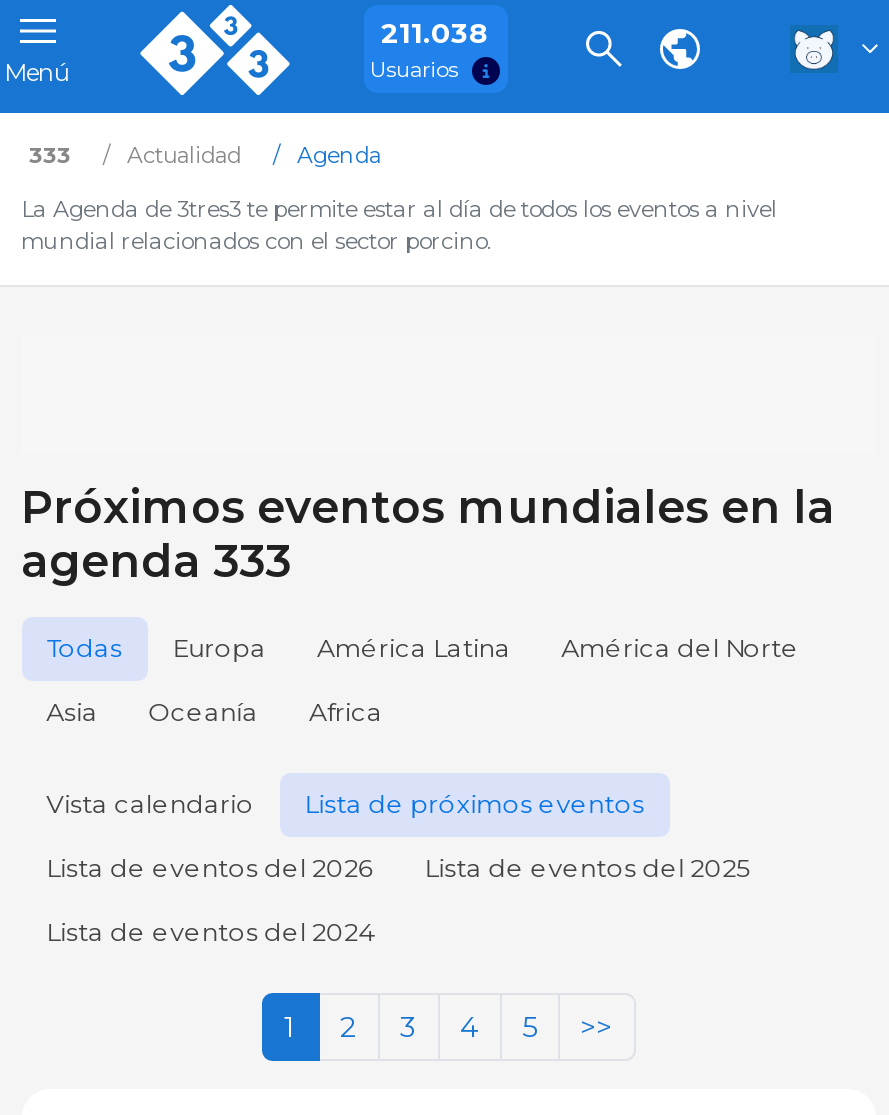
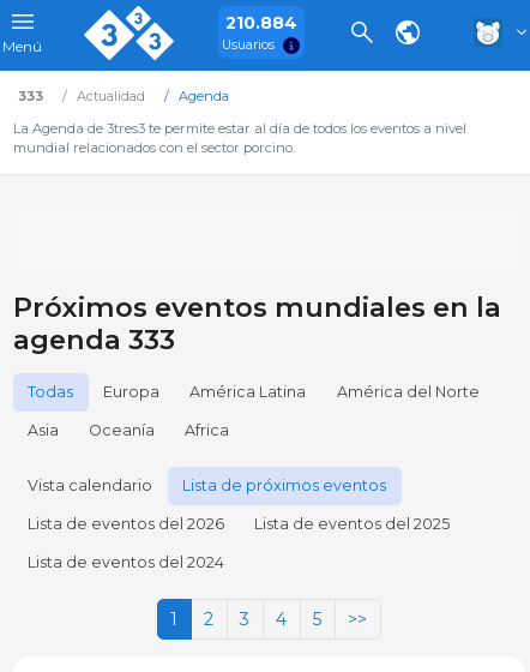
- 211.038
+ 210.884
